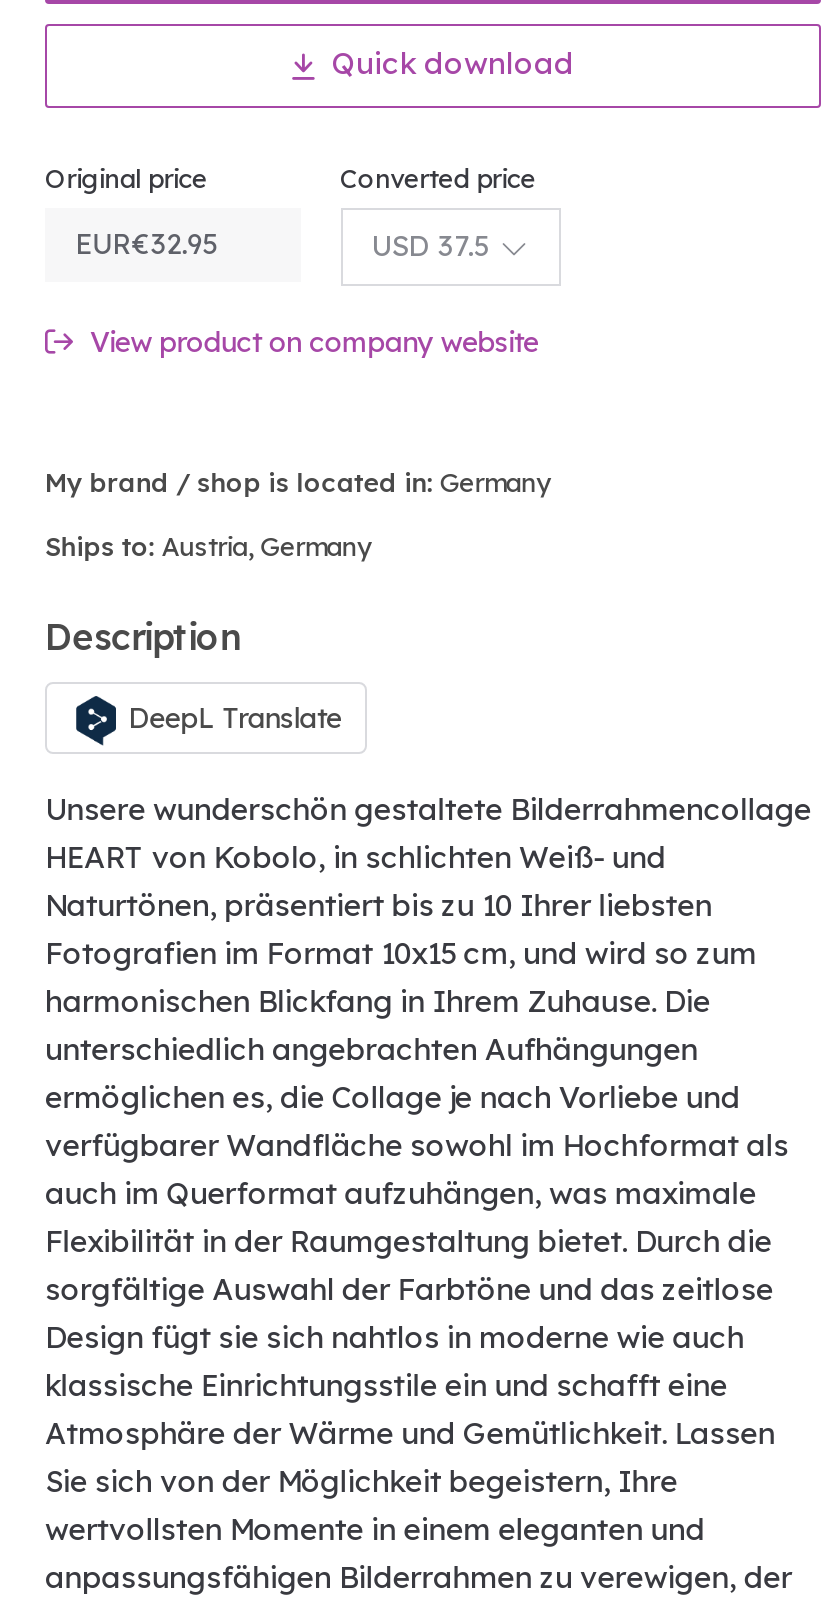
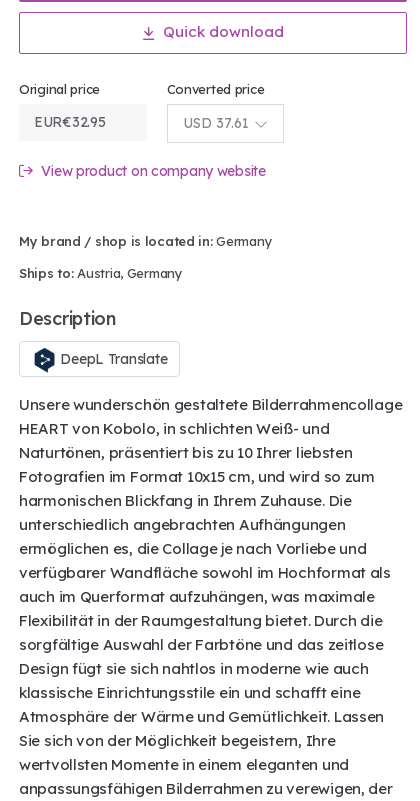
- USD 37.5
+ USD 37.61
